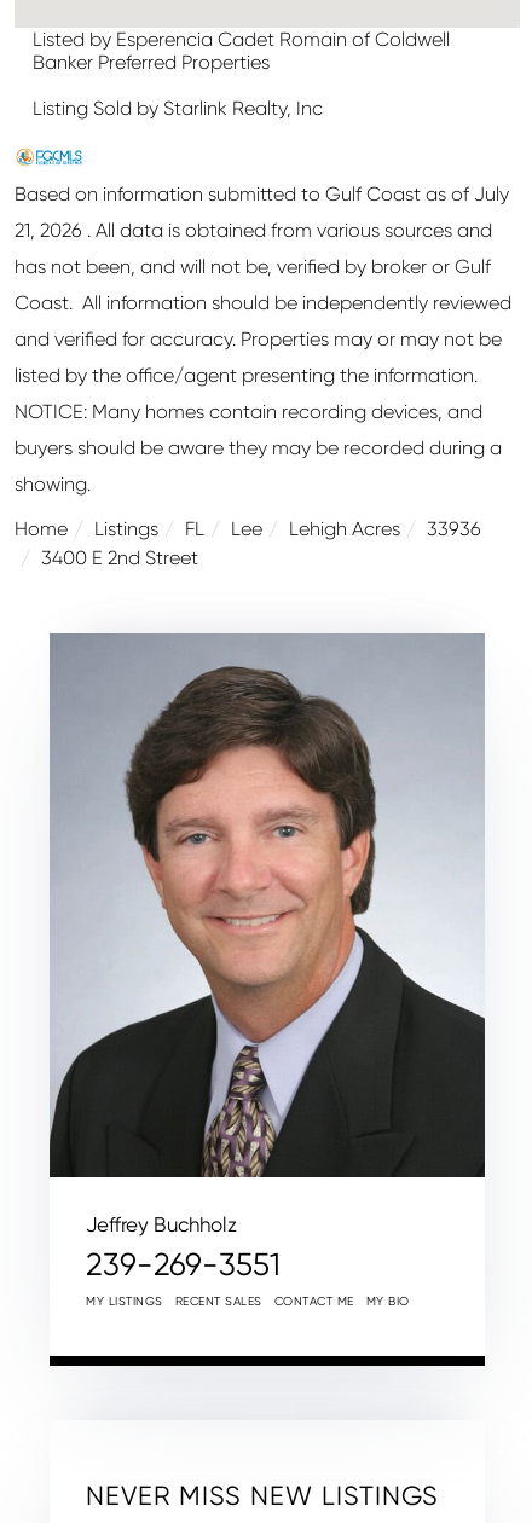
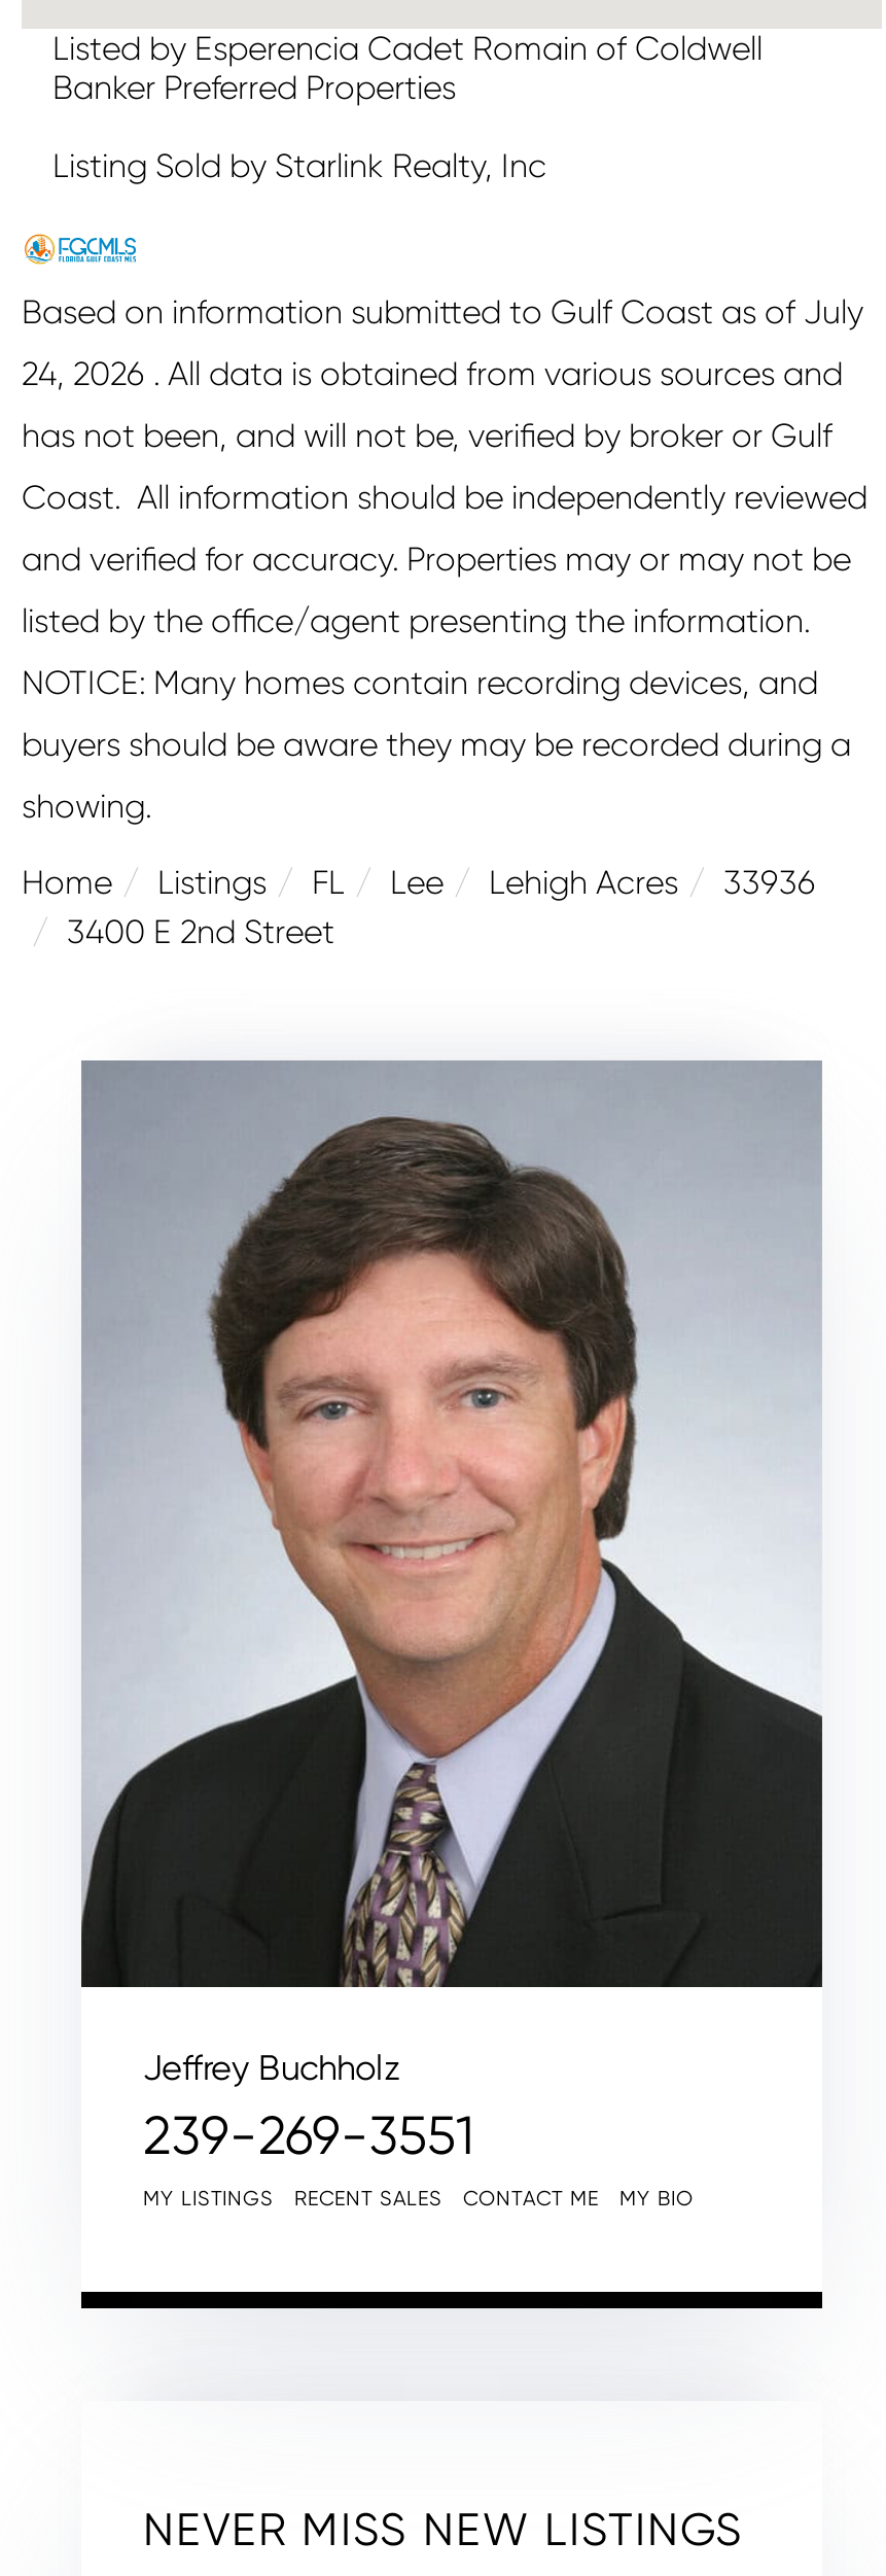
- 21, 2026 . All data is obtained from various sources and
+ 24, 2026 . All data is obtained from various sources and
